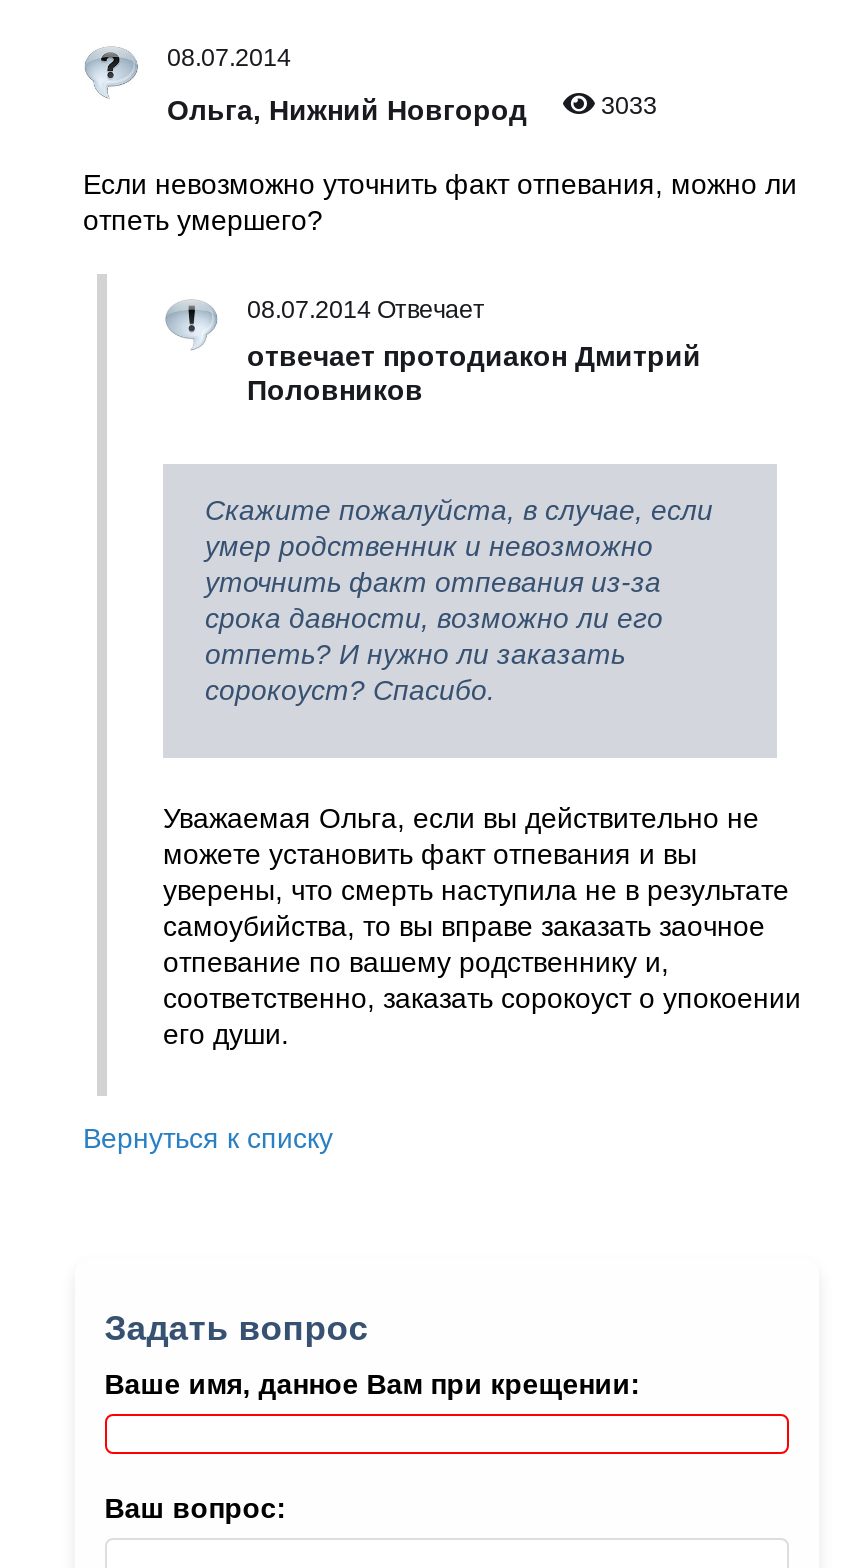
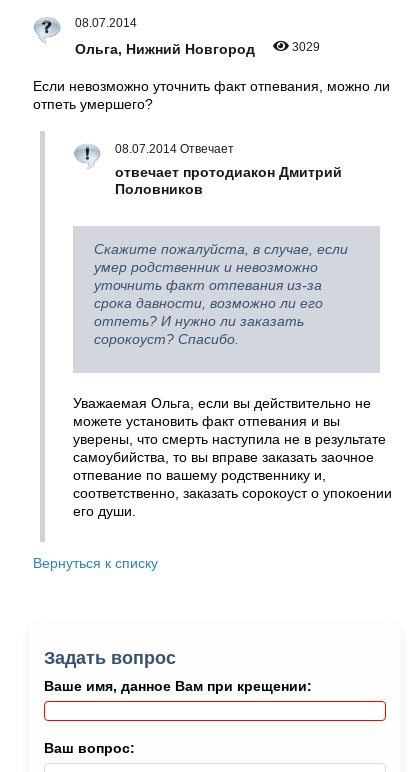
- 3033
+ 3029
